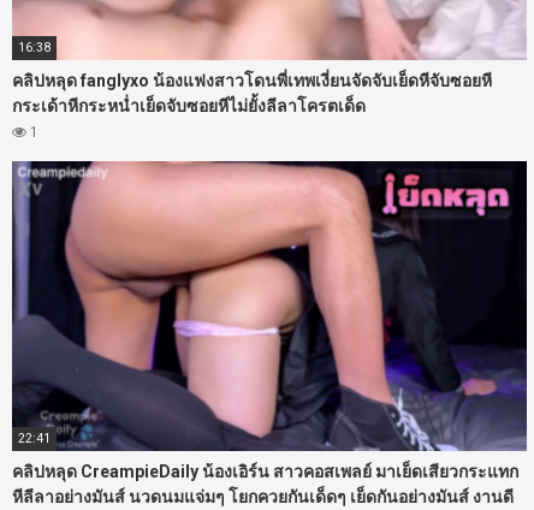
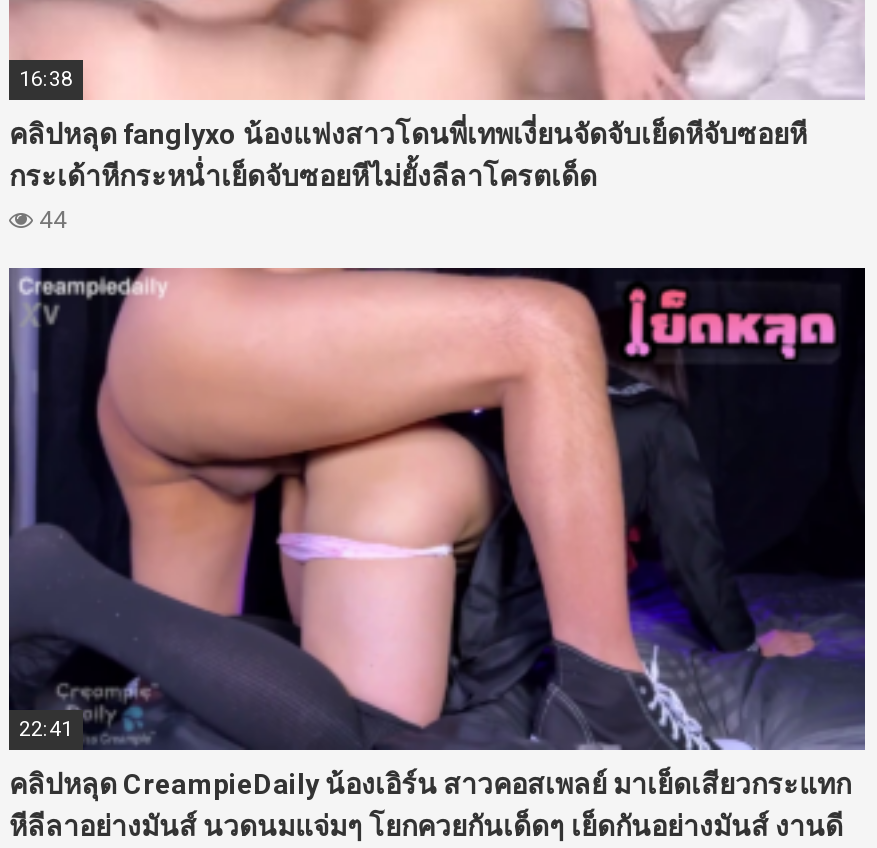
- 1
+ 44
